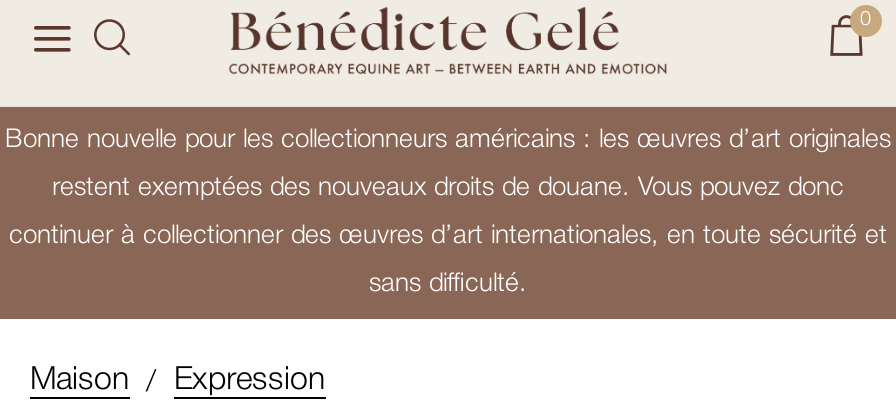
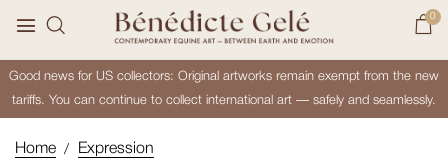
- Bonne nouvelle pour les collectionneurs américains : les œuvres d’art originales
- restent exemptées des nouveaux droits de douane. Vous pouvez donc
- continuer à collectionner des œuvres d’art internationales, en toute sécurité et
- sans difficulté.
+ Good news for US collectors: Original artworks remain exempt from the new
+ tariffs. You can continue to collect international art — safely and seamlessly.

- Maison
+ Home
